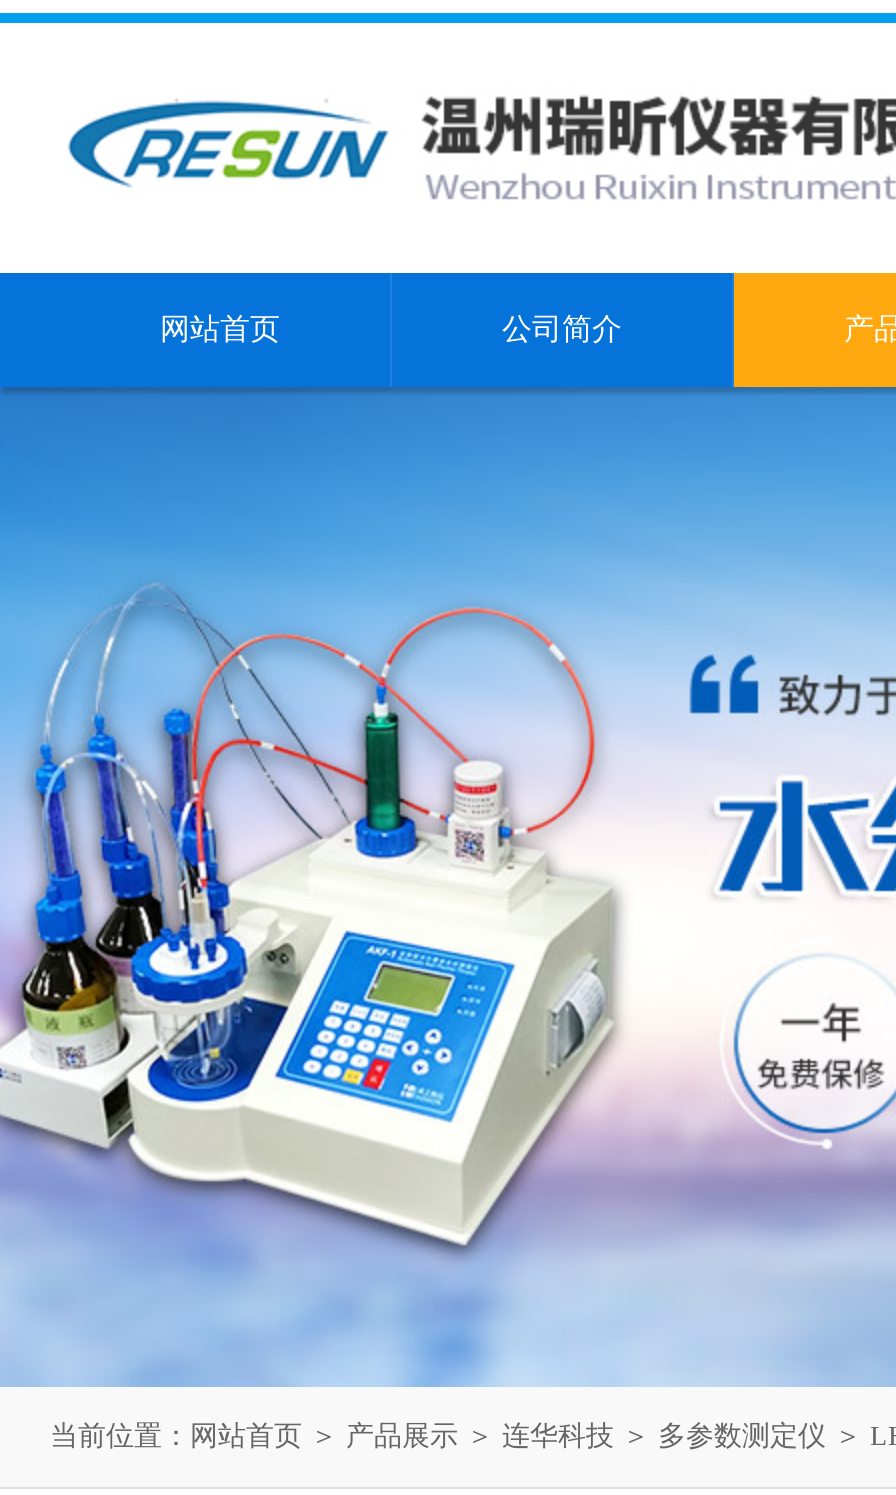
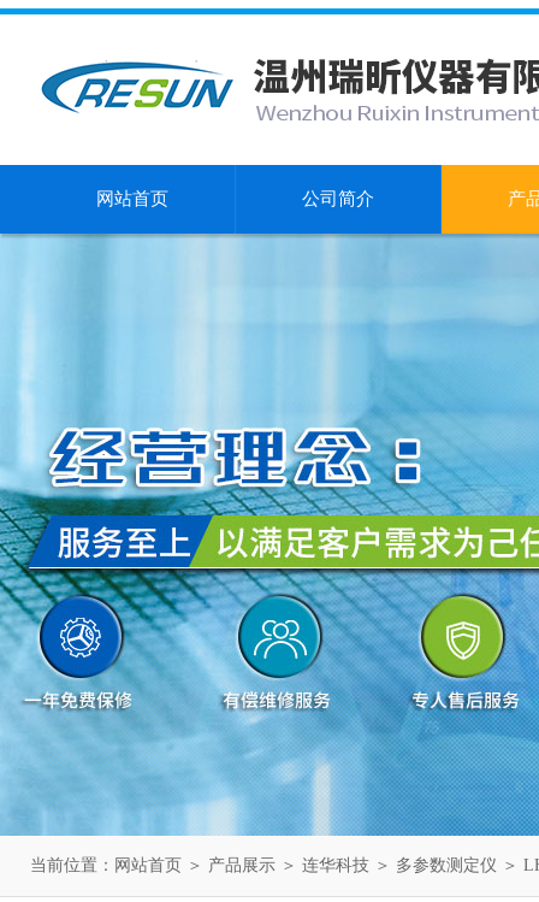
- [image]
+ [image]
